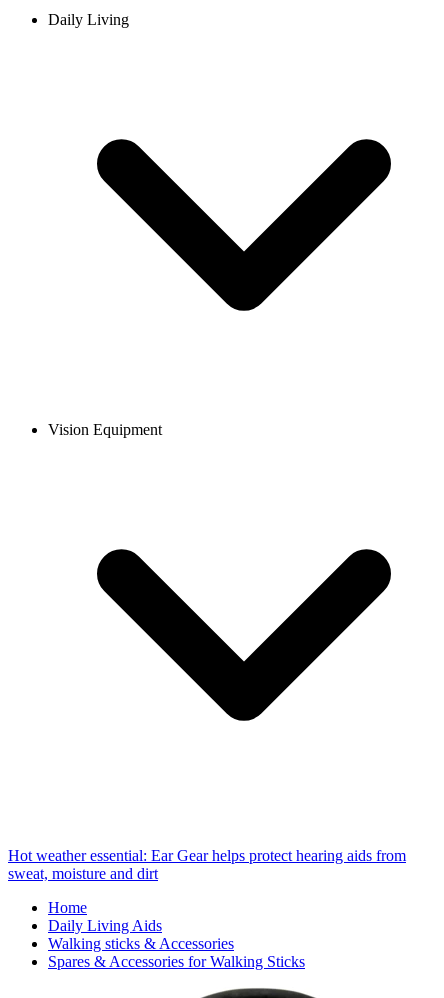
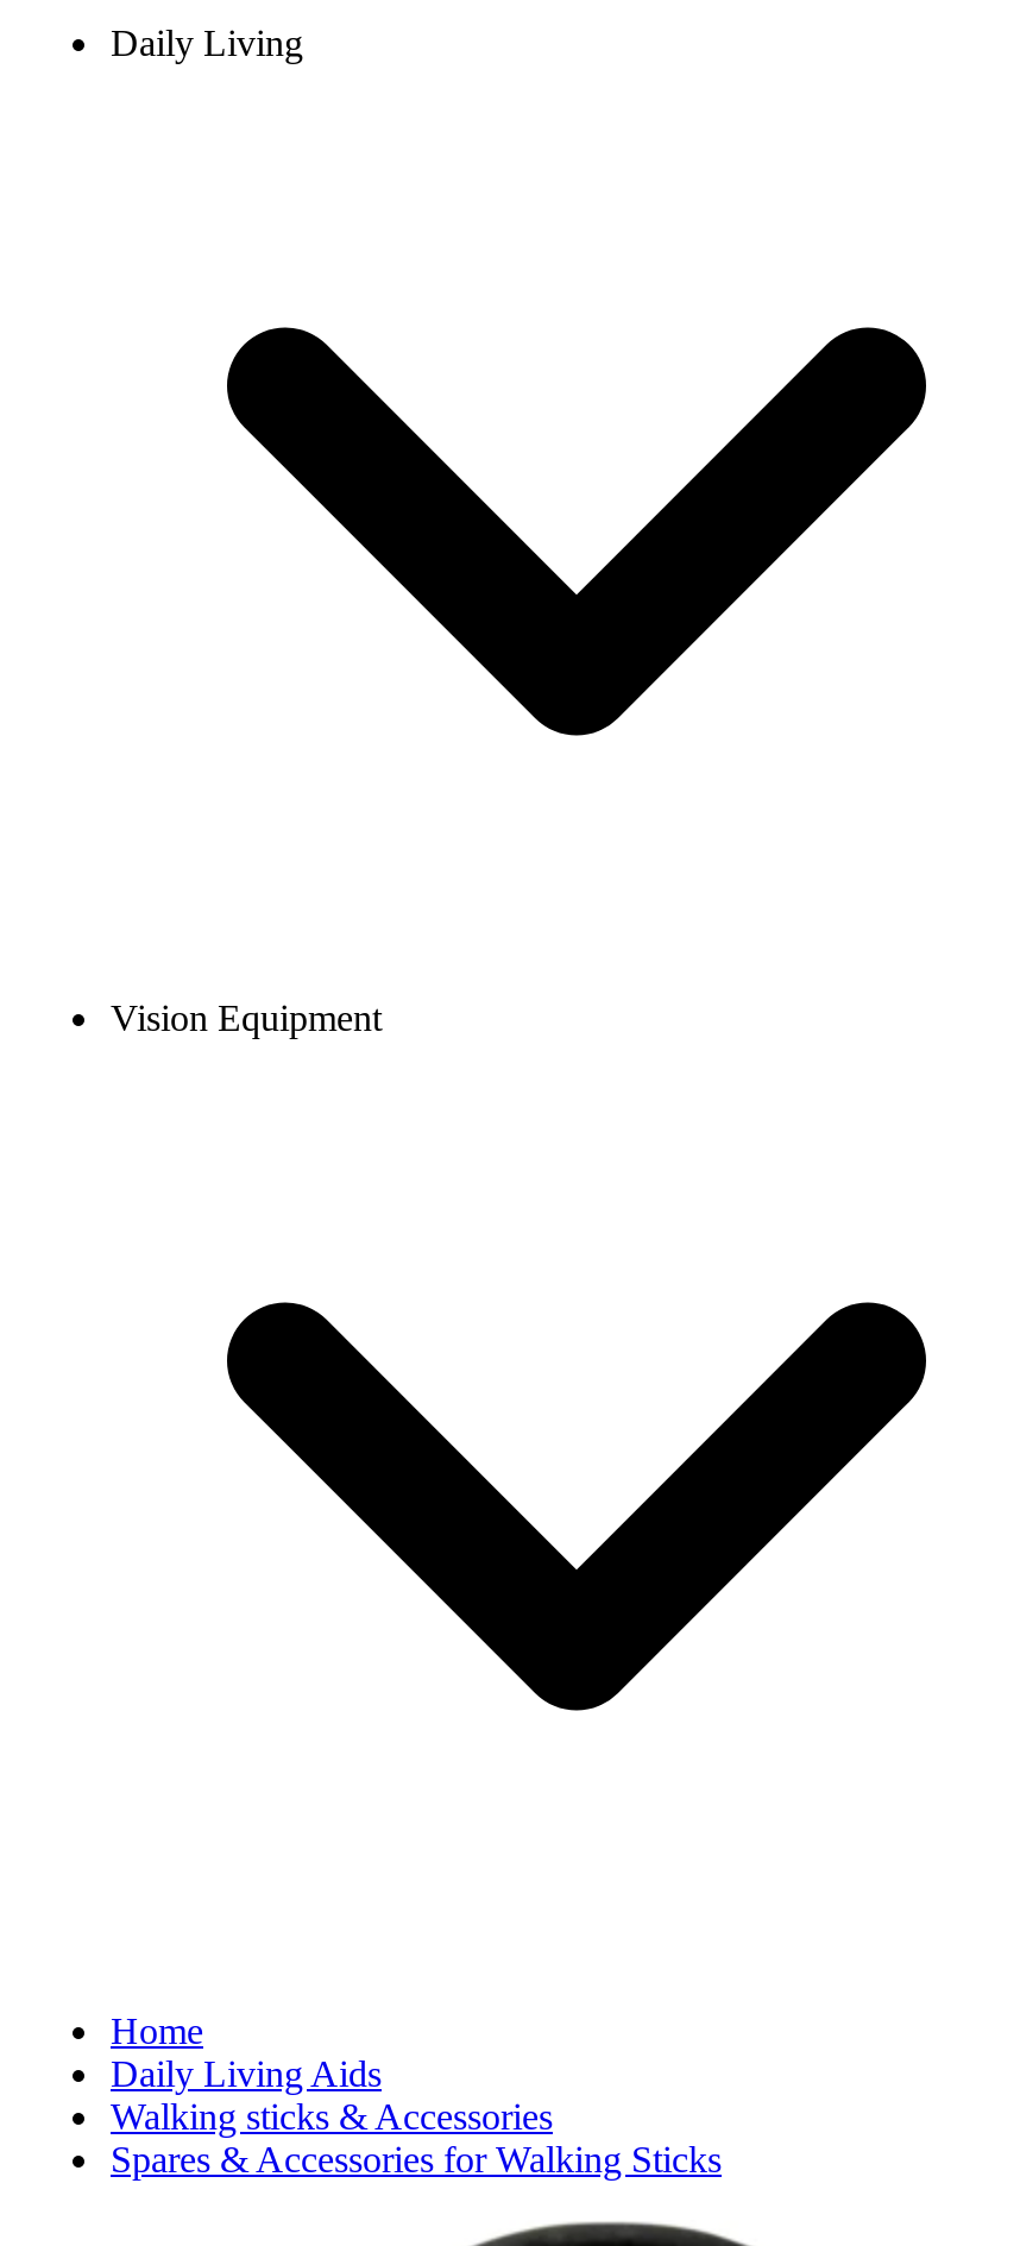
- Hot weather essential: Ear Gear helps protect hearing aids from
- sweat, moisture and dirt
